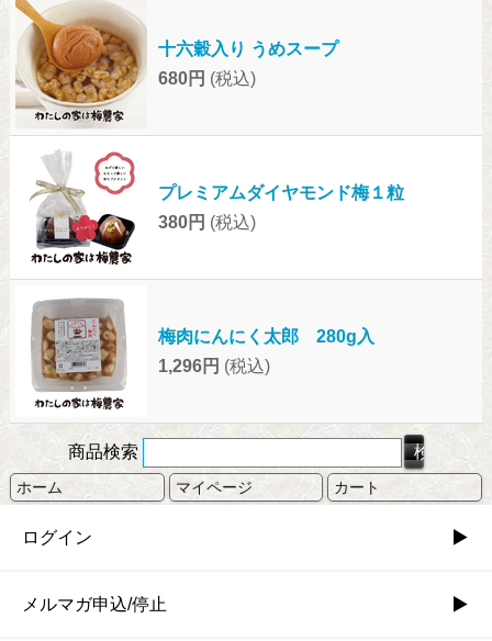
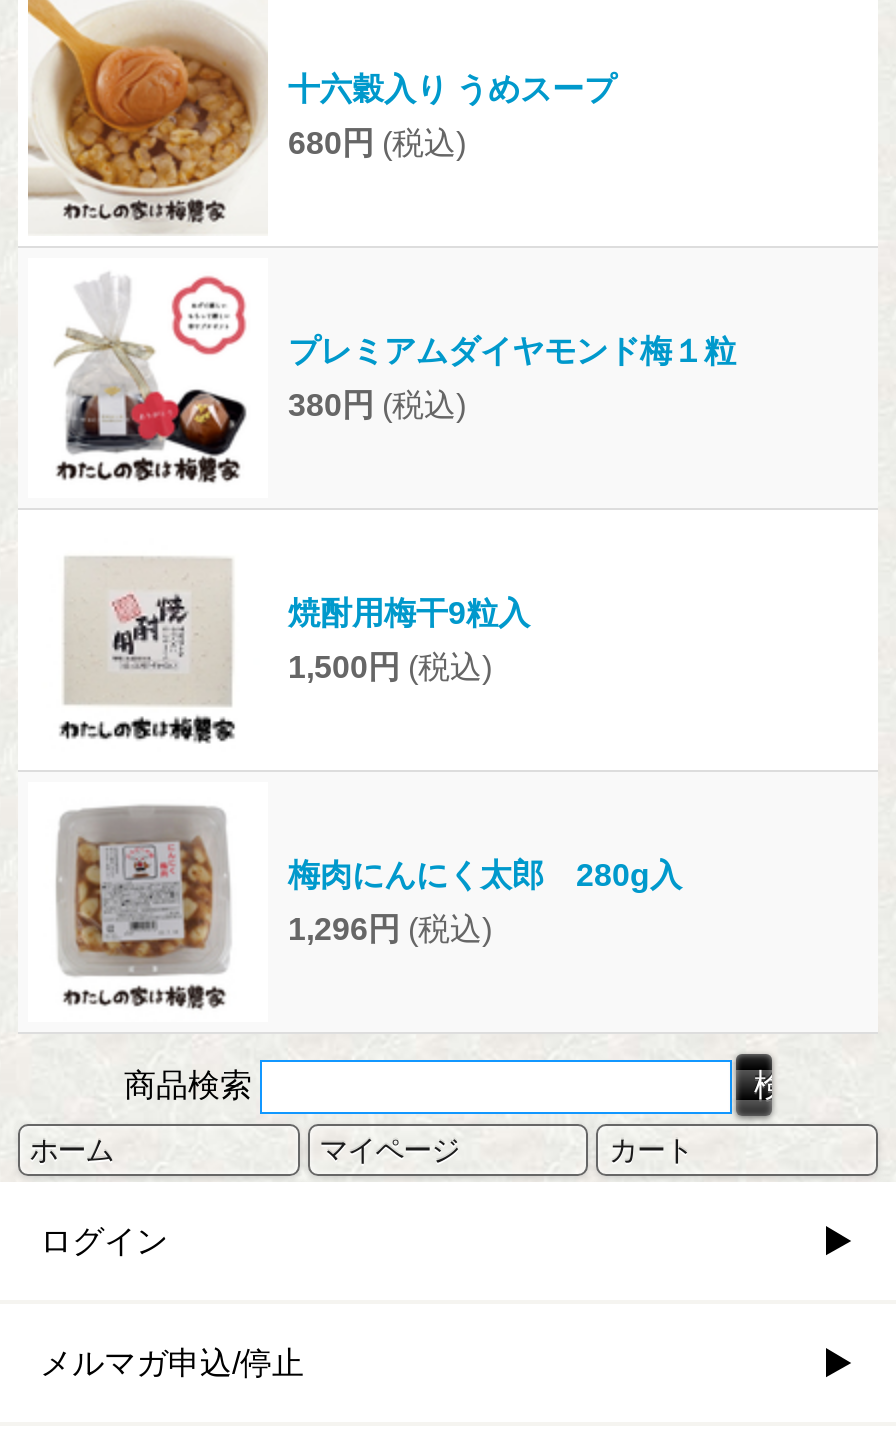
+ [image]
+ 焼酎用梅干9粒入
+ 1,500円 (税込)
